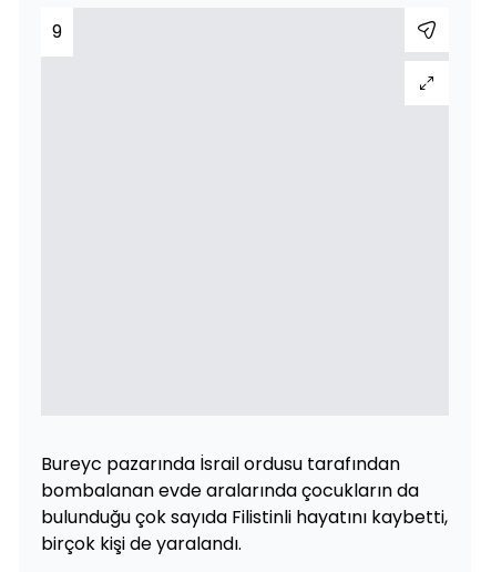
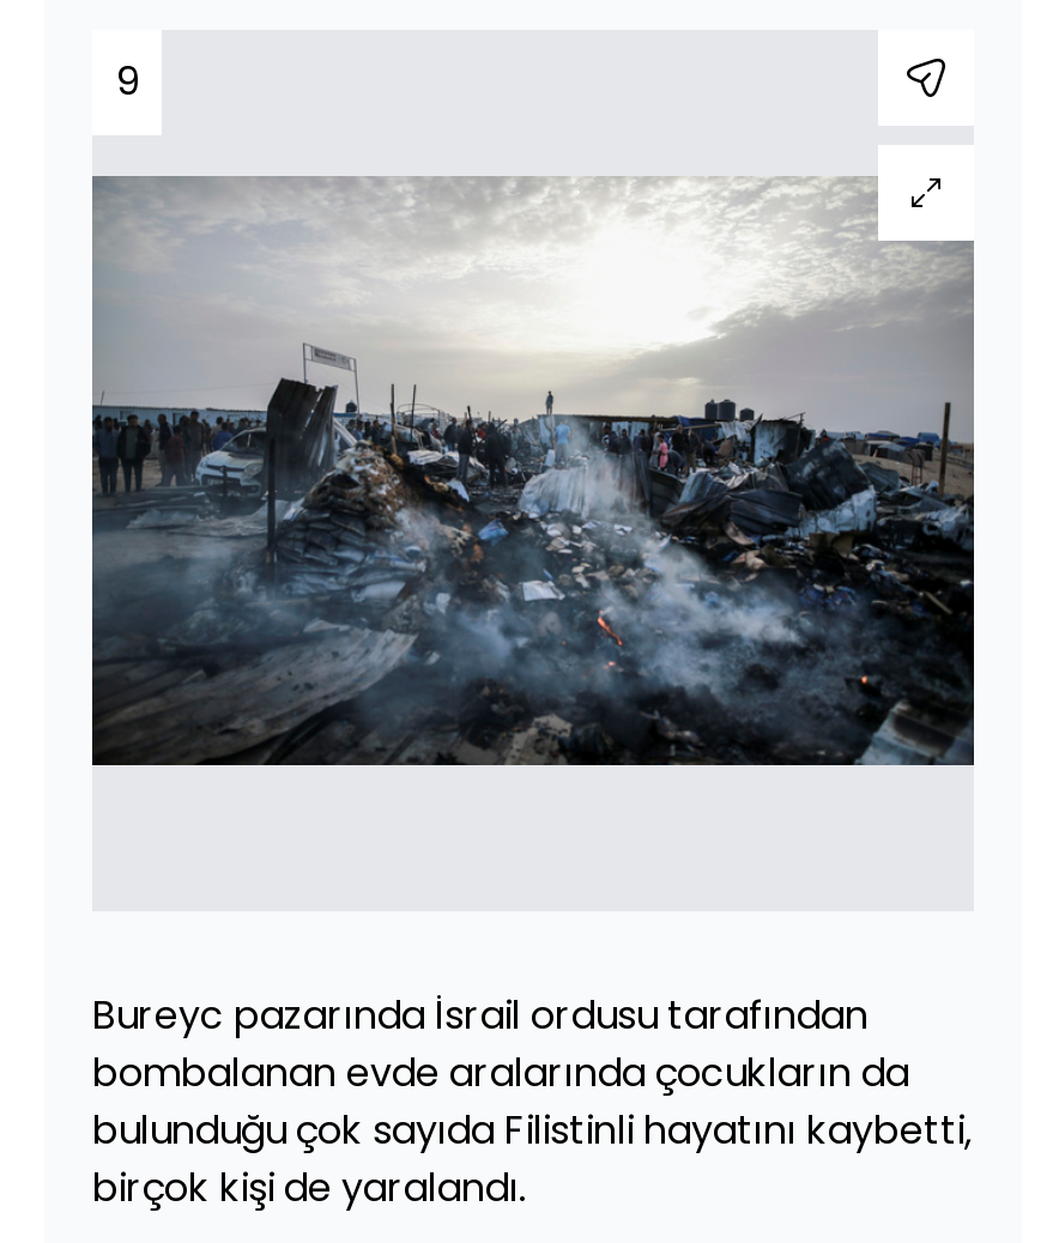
+ [image]
